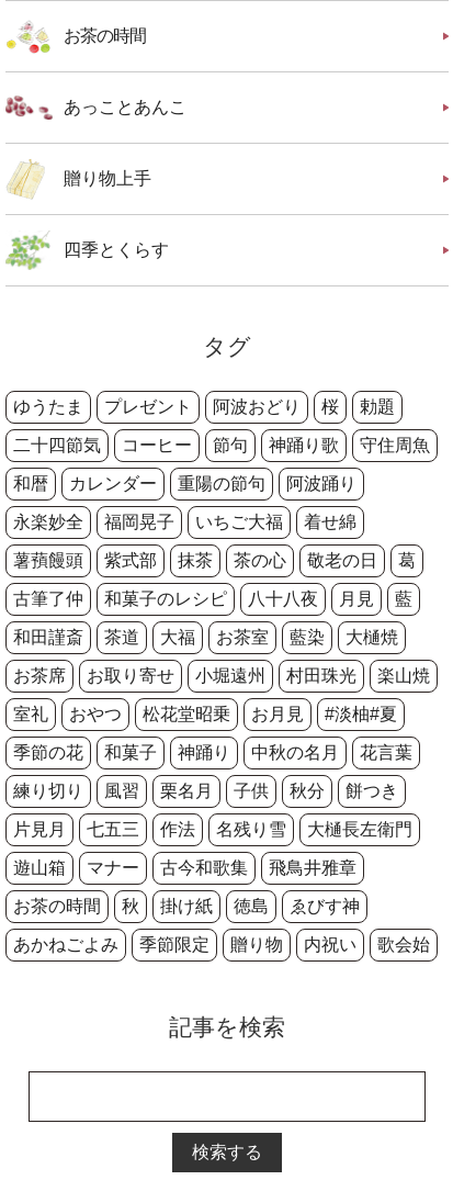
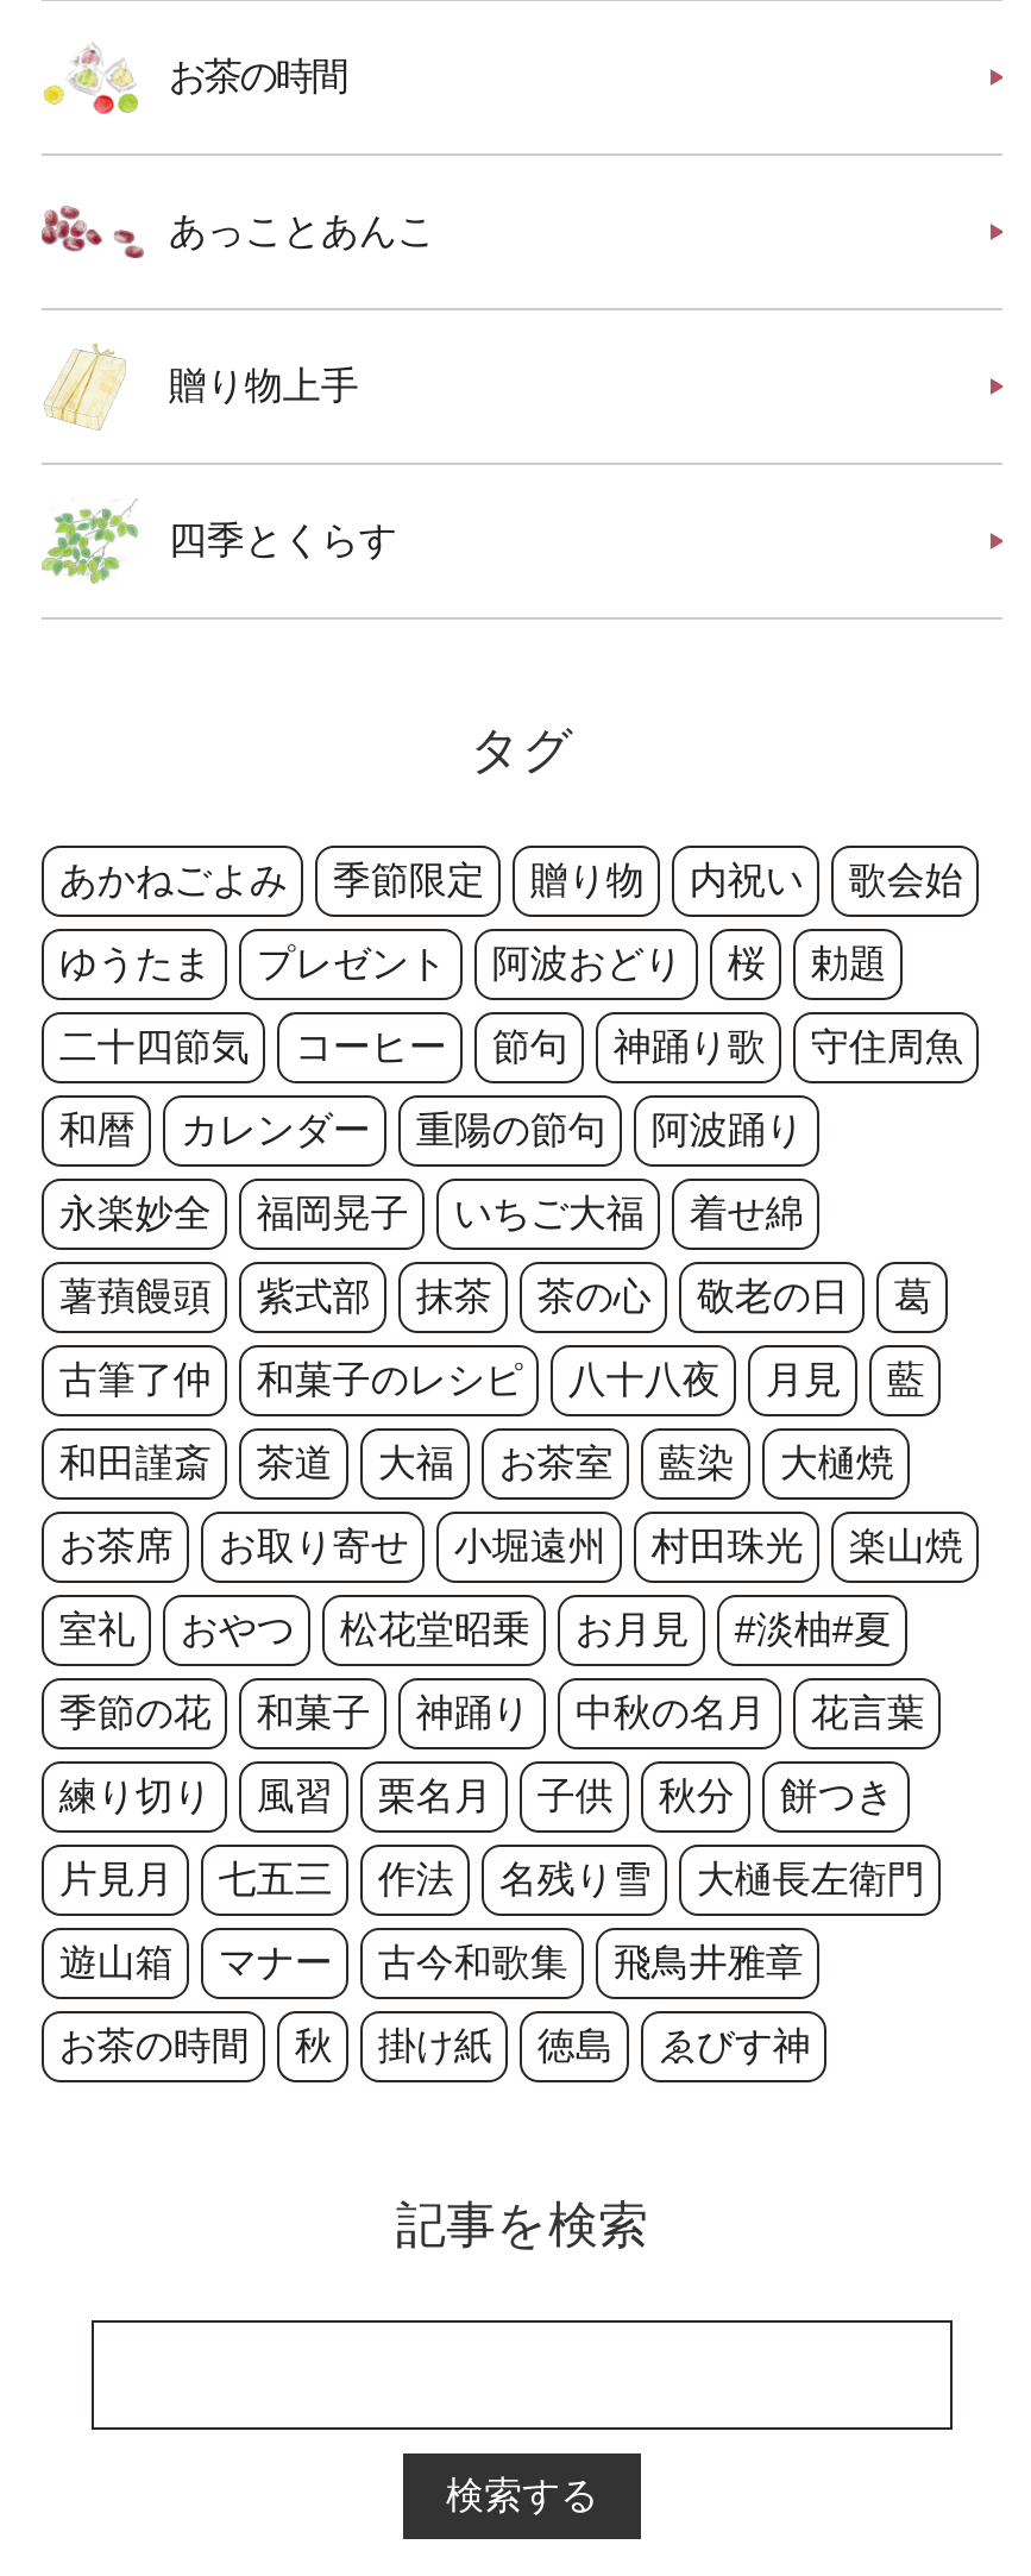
moved down: ゆうたま | プレゼント | 阿波おどり | ... | 掛け紙 | 徳島

moved up: あかねごよみ | 季節限定 | 贈り物 | 内祝い | 歌会始
